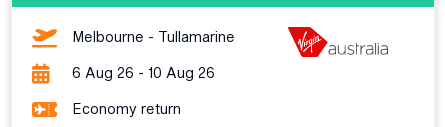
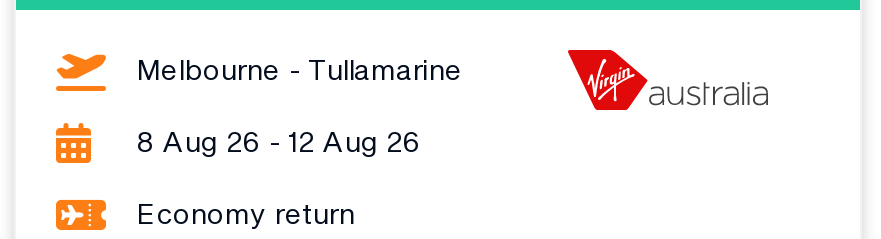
- 6 Aug 26 - 10 Aug 26
+ 8 Aug 26 - 12 Aug 26
